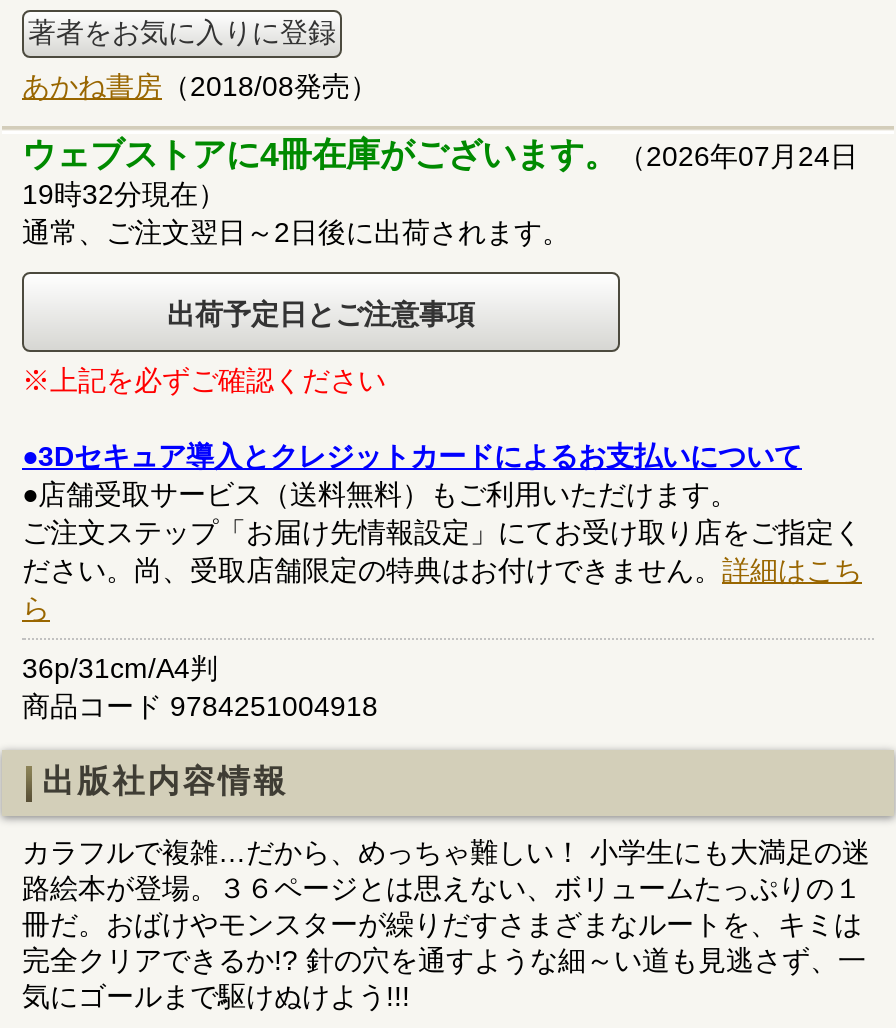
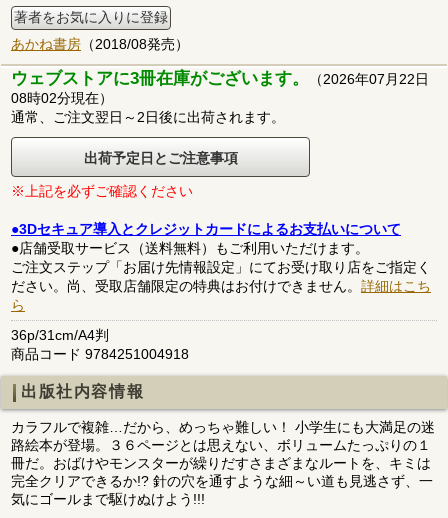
- ウェブストアに4冊在庫がございます。（2026年07月24日
+ ウェブストアに3冊在庫がございます。（2026年07月22日

- 19時32分現在）
+ 08時02分現在）
